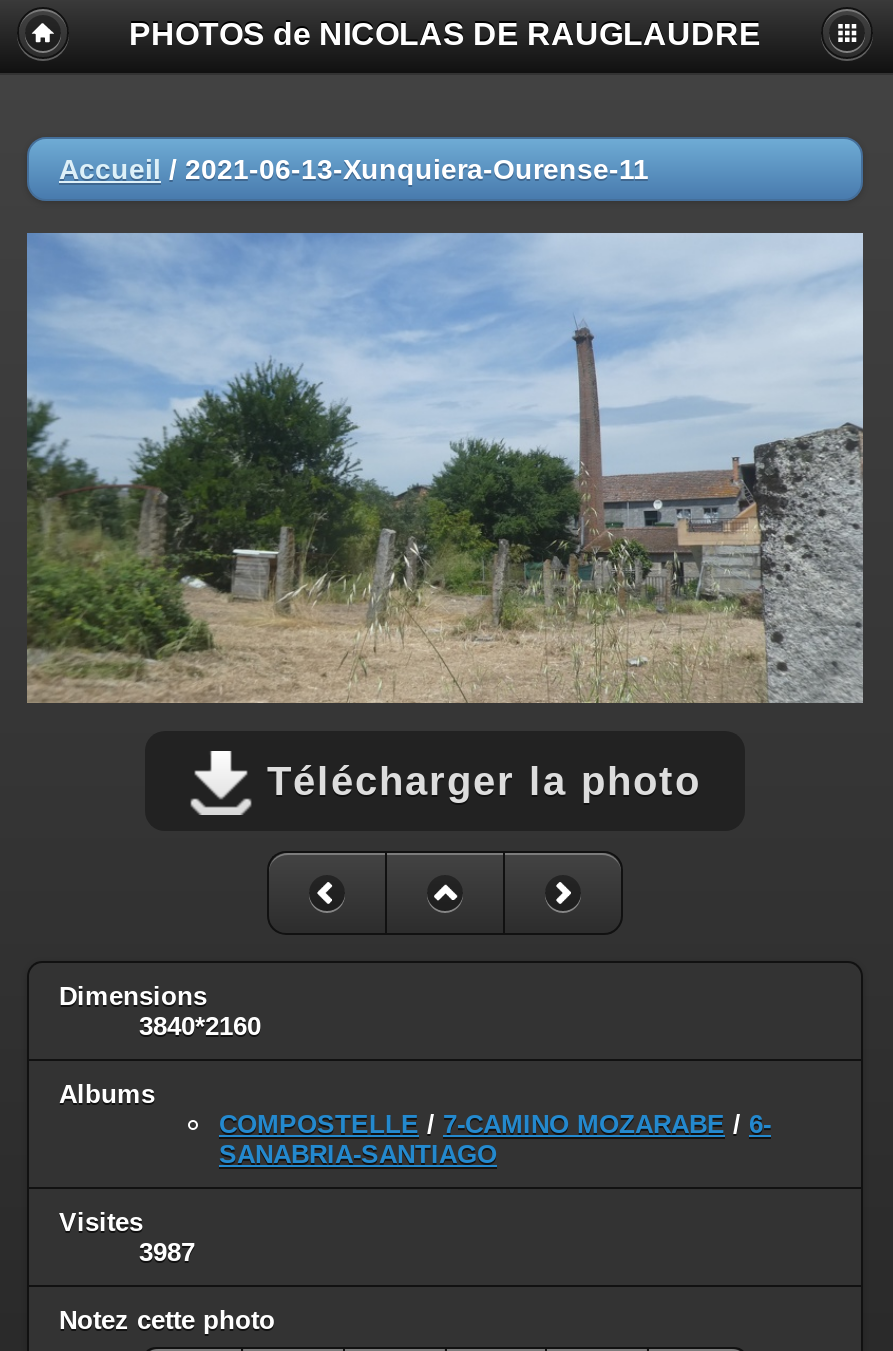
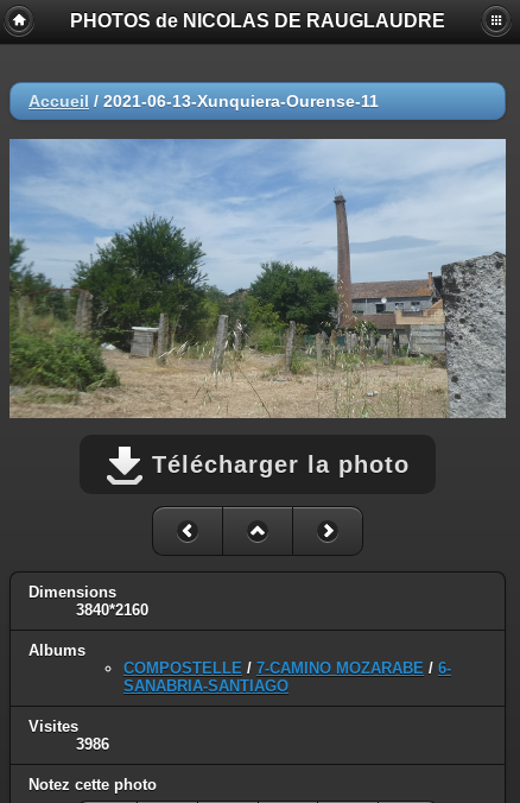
- 3987
+ 3986
